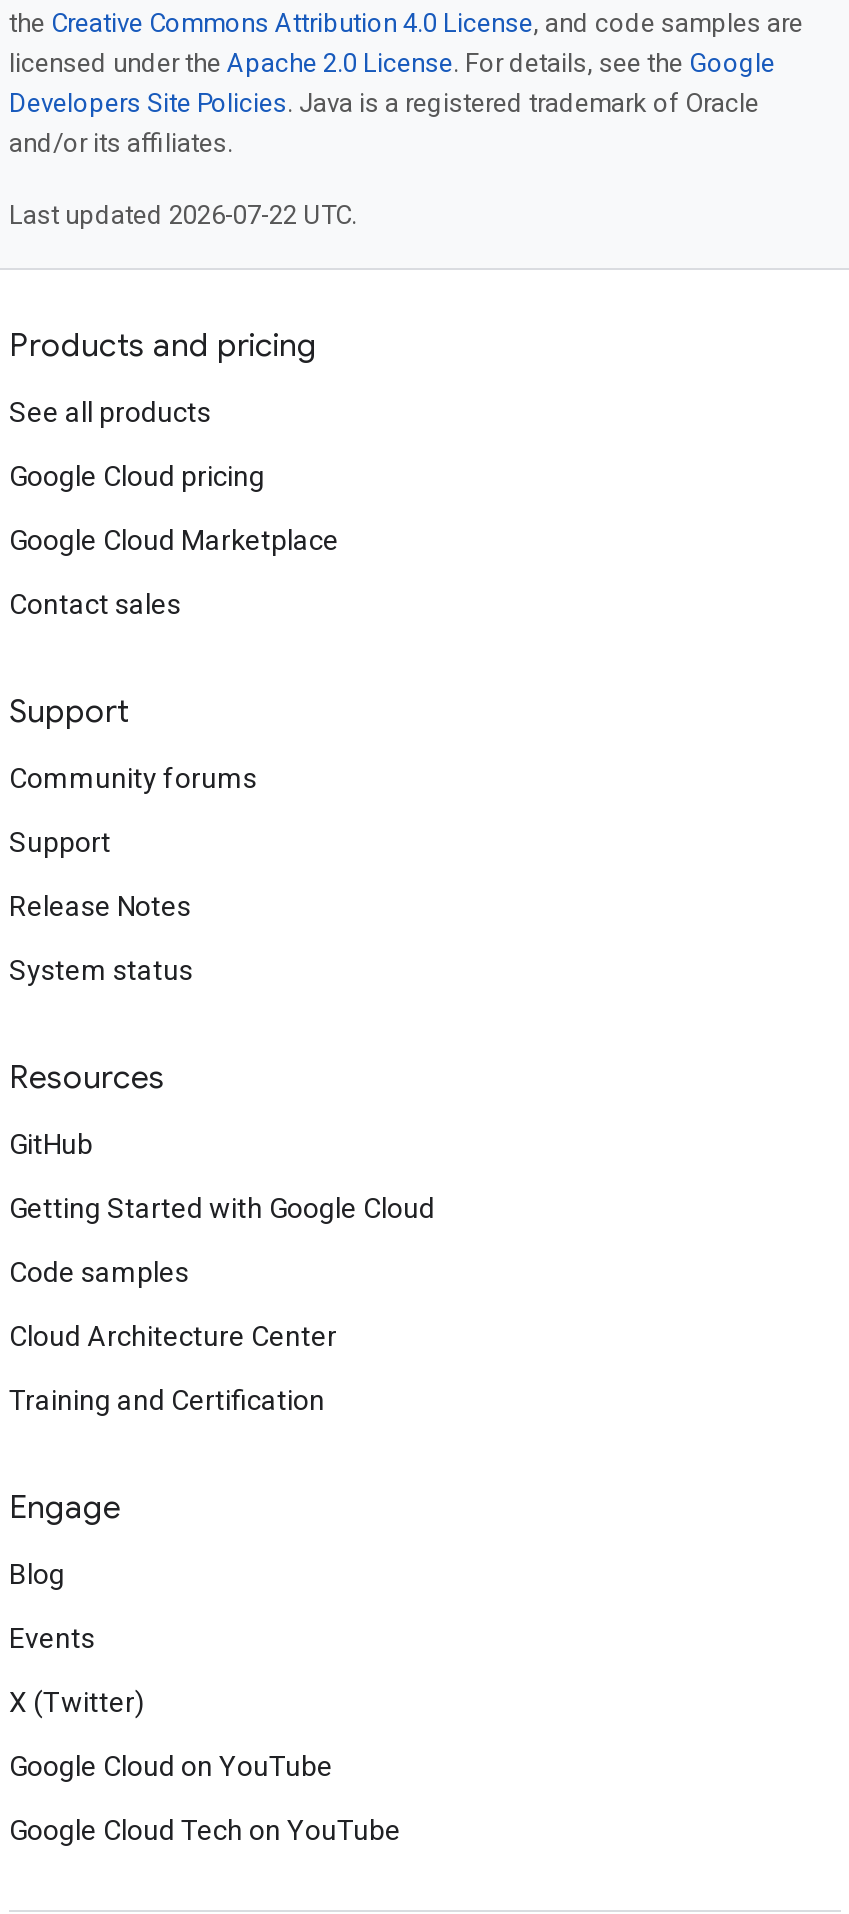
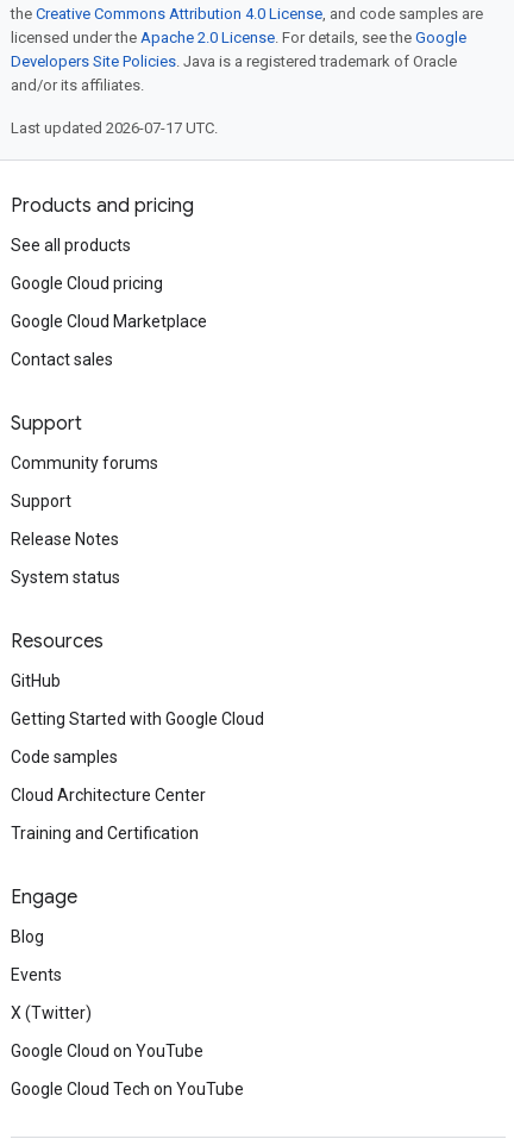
- Last updated 2026-07-22 UTC.
+ Last updated 2026-07-17 UTC.
